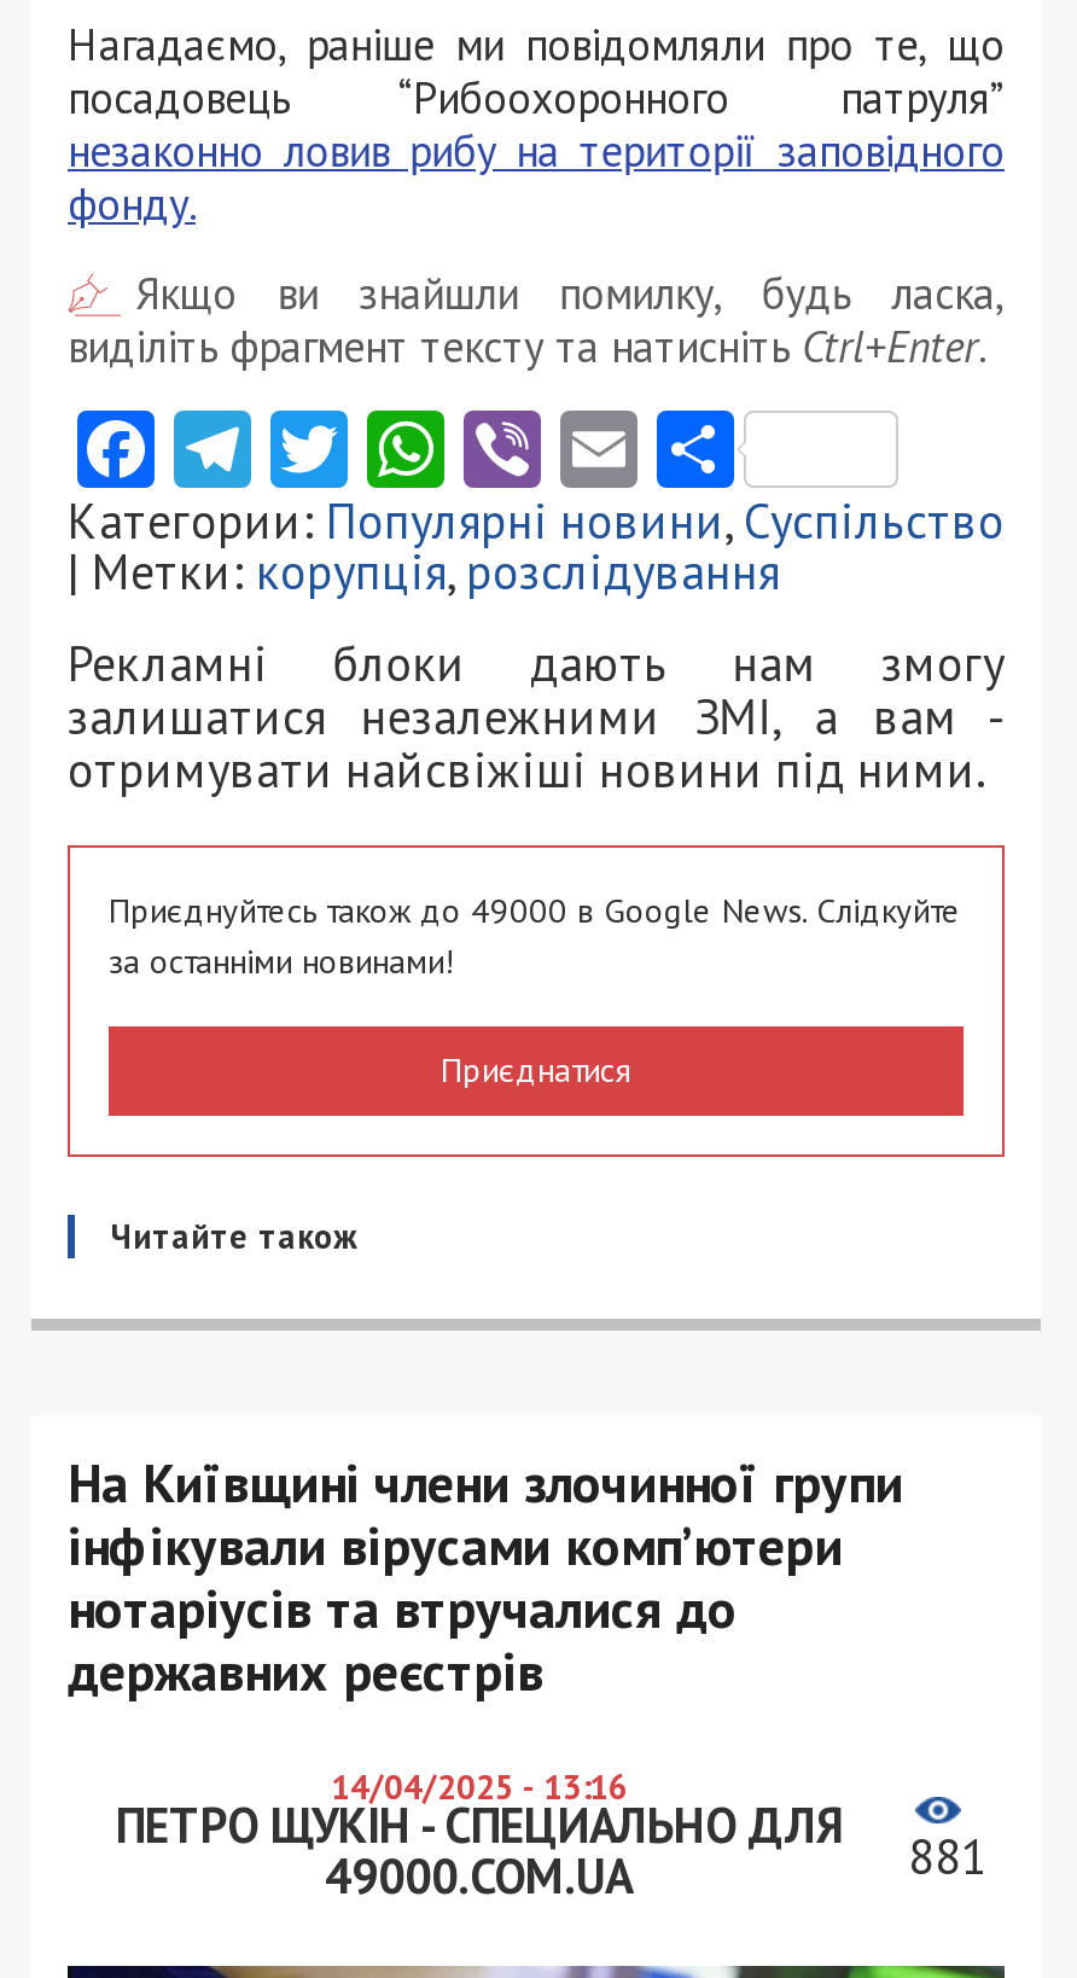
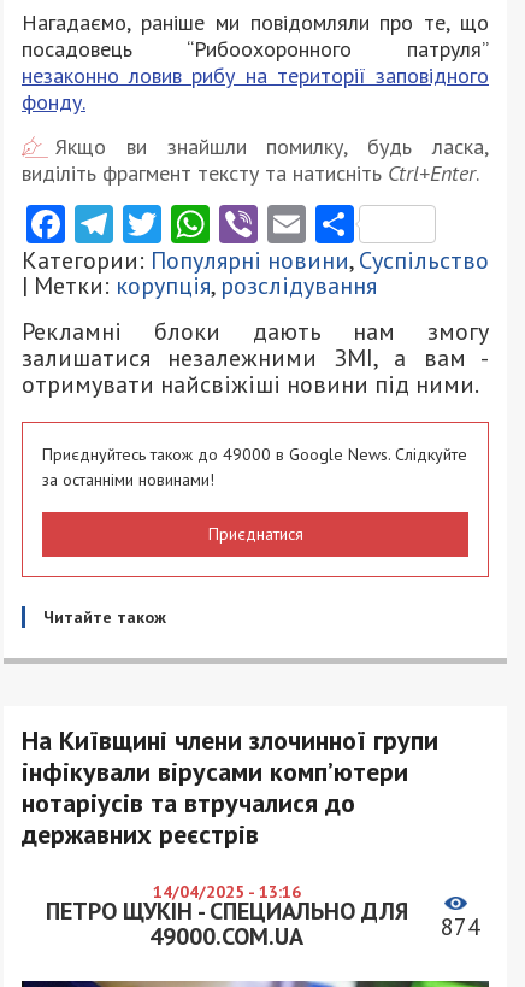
- ПЕТРО ЩУКІН - СПЕЦИАЛЬНО ДЛЯ 881
+ ПЕТРО ЩУКІН - СПЕЦИАЛЬНО ДЛЯ 874
